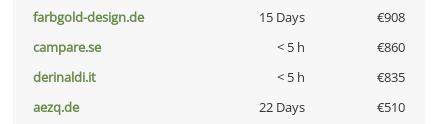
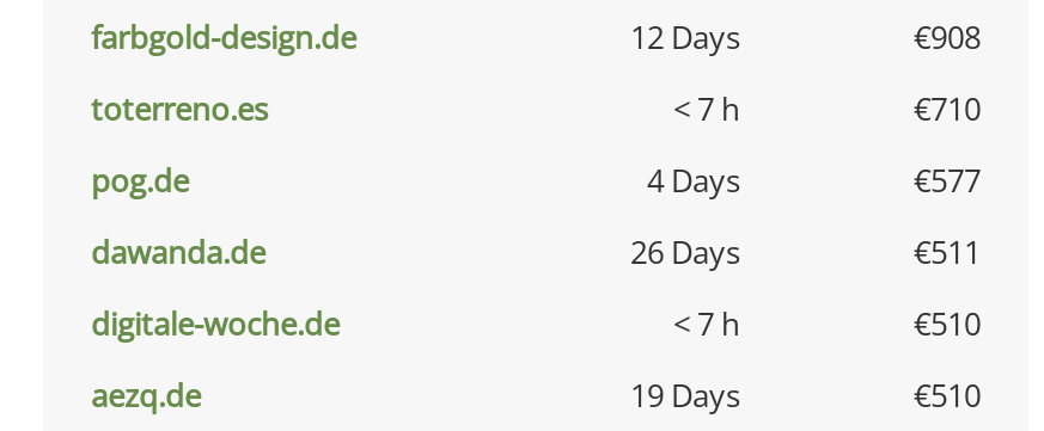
- 15 Days
+ 12 Days

- campare.se
- < 5 h
- €860
- derinaldi.it
- < 5 h
- €835
+ toterreno.es
+ < 7 h
+ €710
+ pog.de
+ 4 Days
+ €577
+ dawanda.de
+ 26 Days
+ €511
+ digitale-woche.de
+ < 7 h
+ €510

- 22 Days
+ 19 Days
